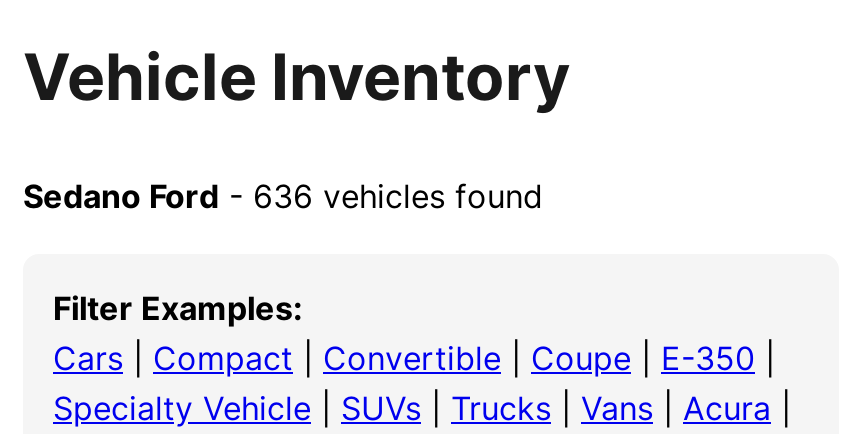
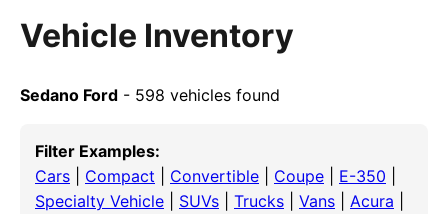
- Sedano Ford - 636 vehicles found
+ Sedano Ford - 598 vehicles found
